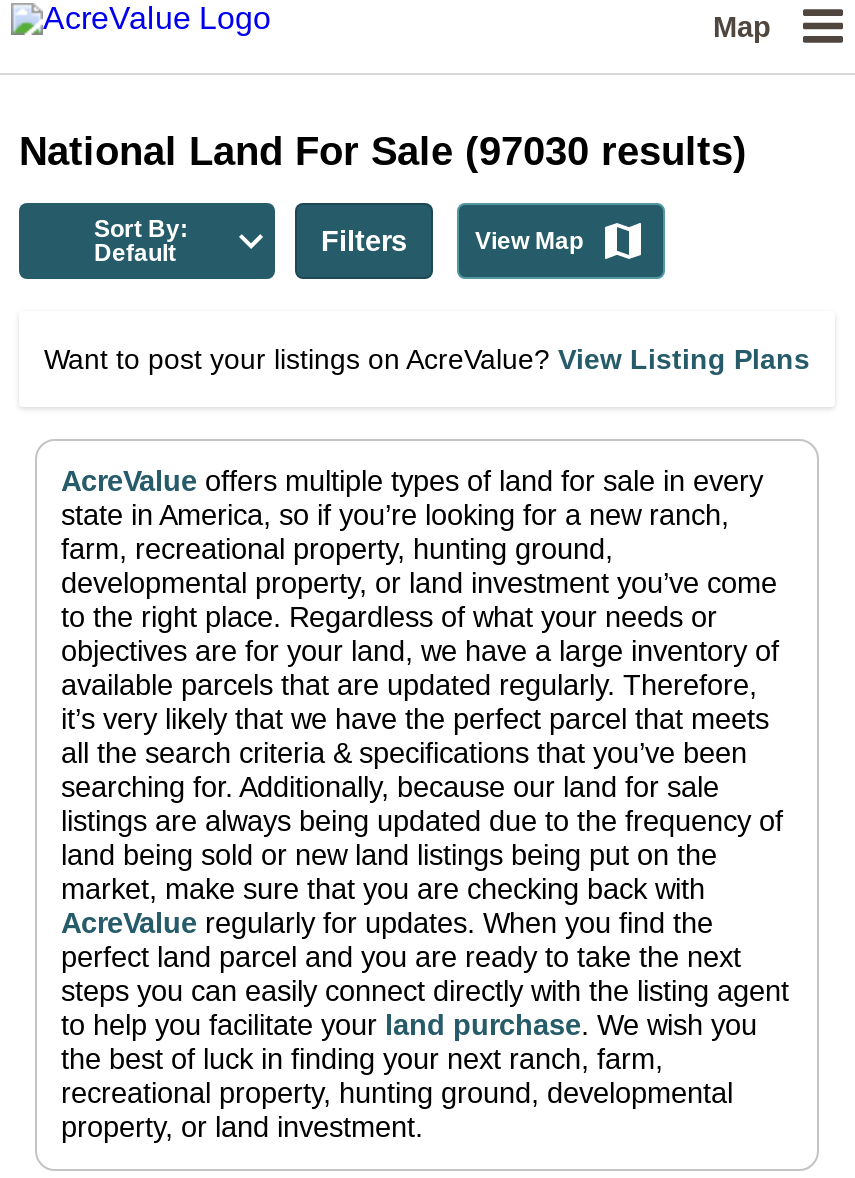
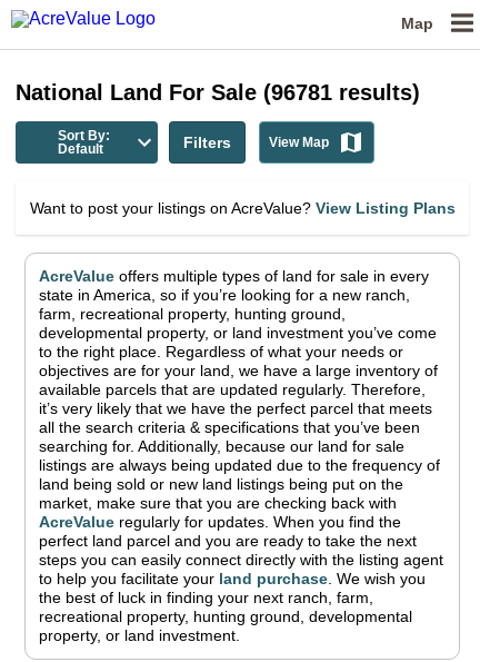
- National Land For Sale (97030 results)
+ National Land For Sale (96781 results)
